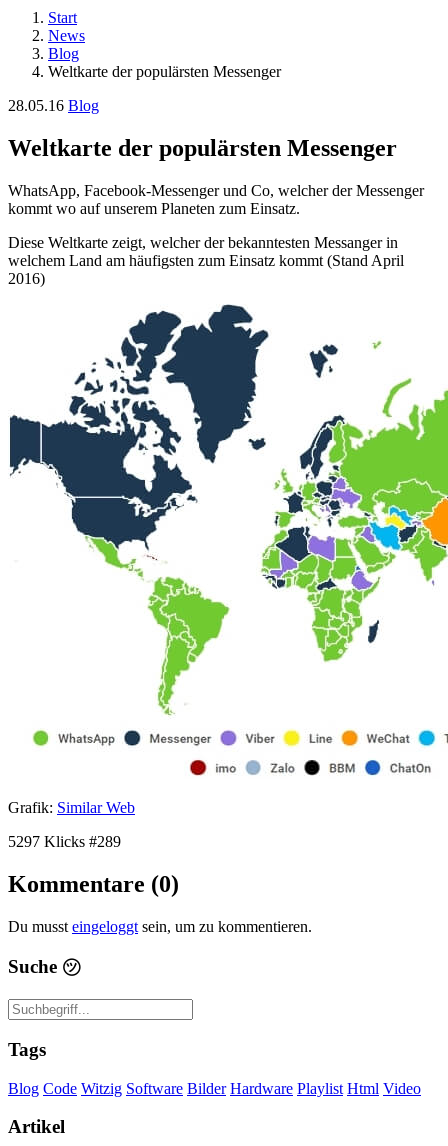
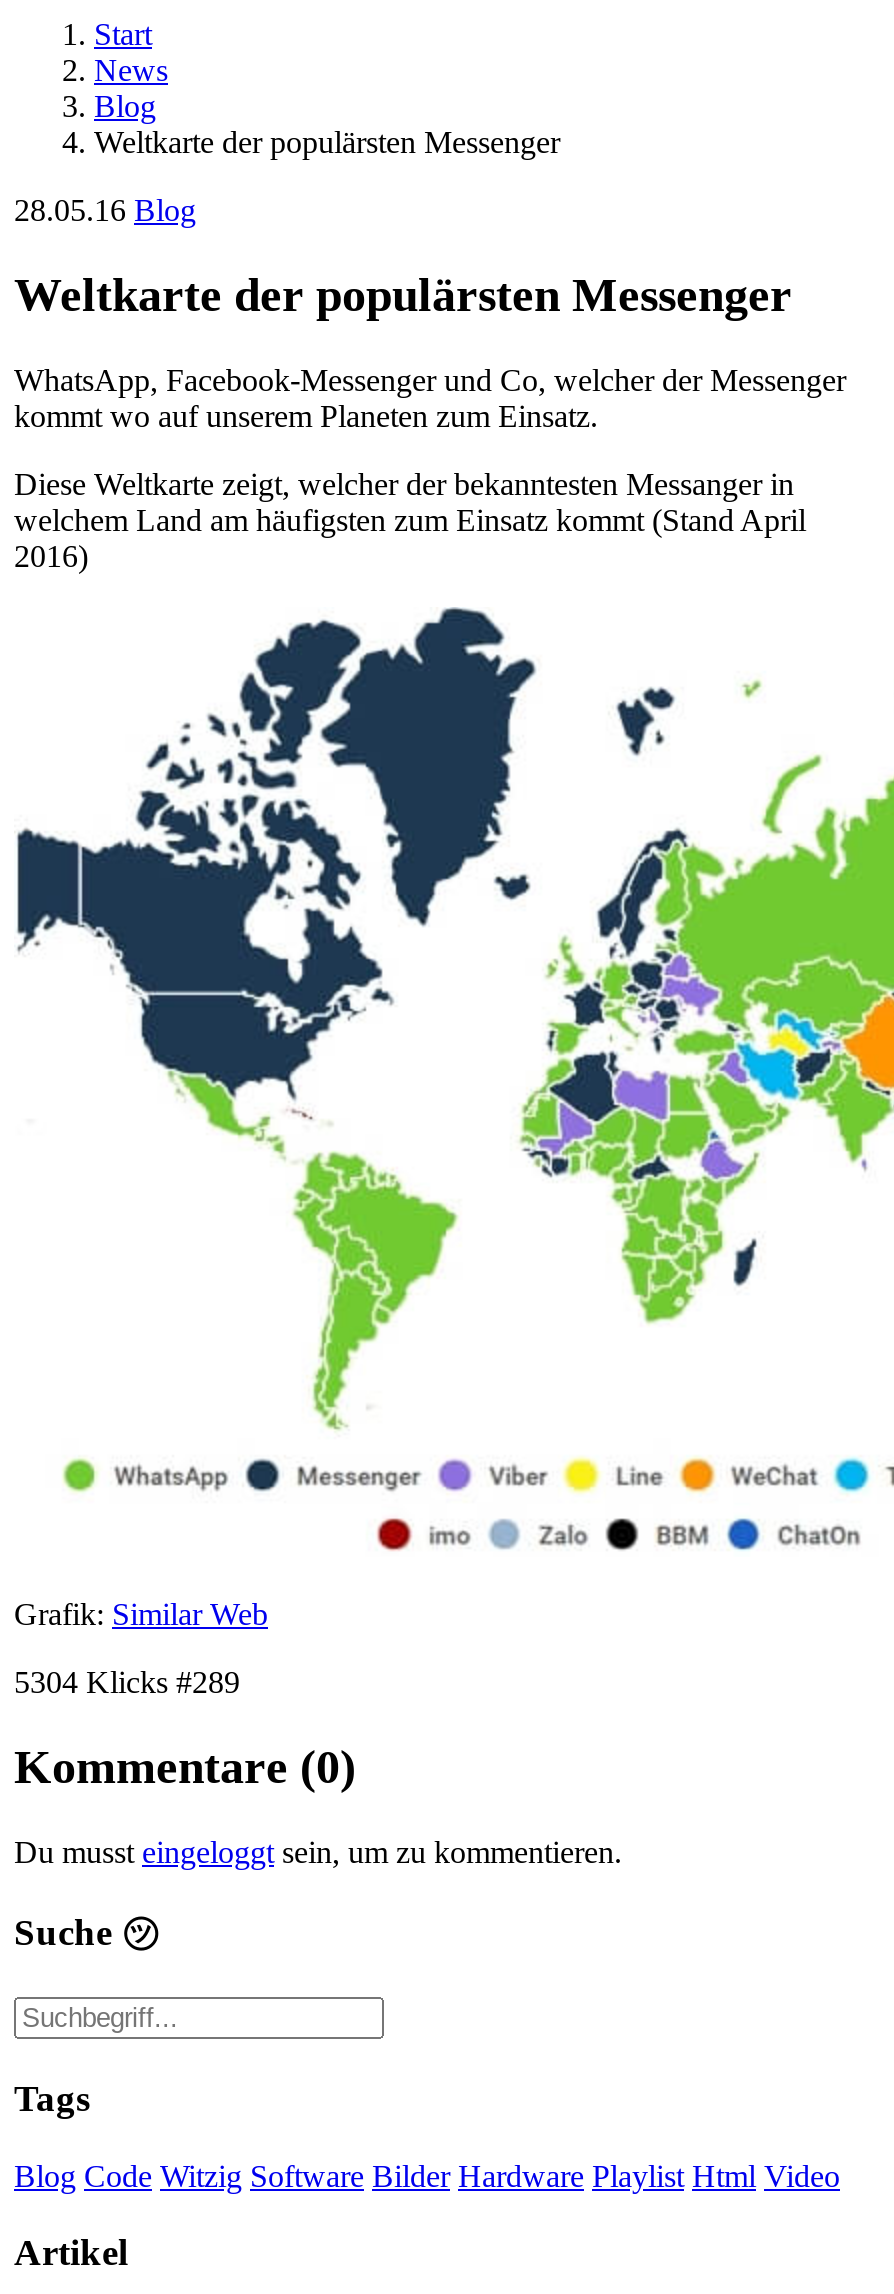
- 5297 Klicks #289
+ 5304 Klicks #289
